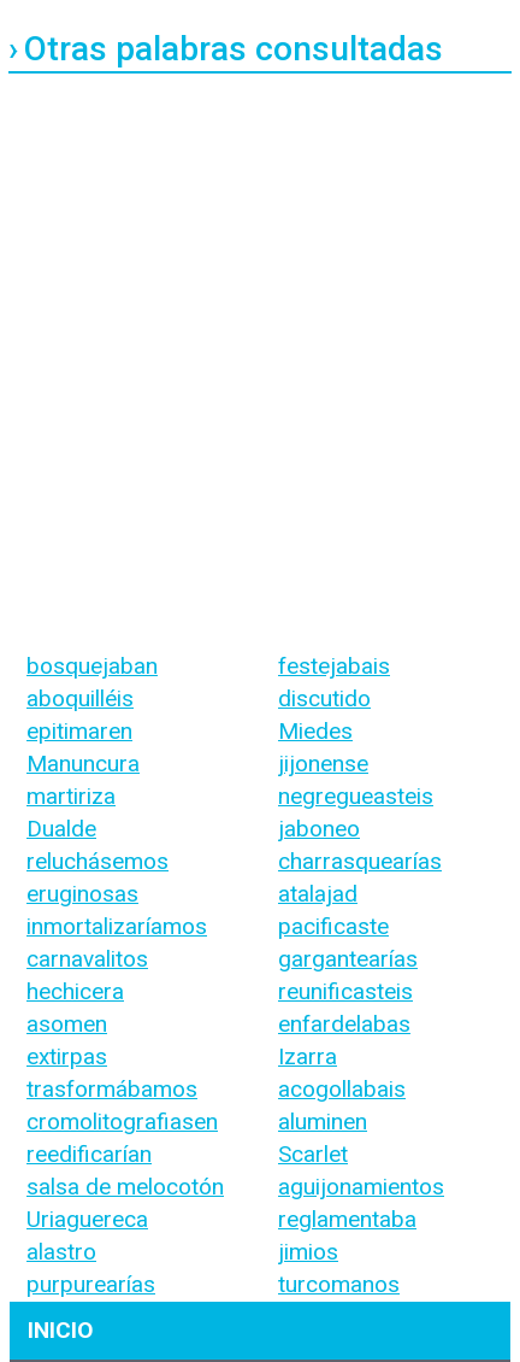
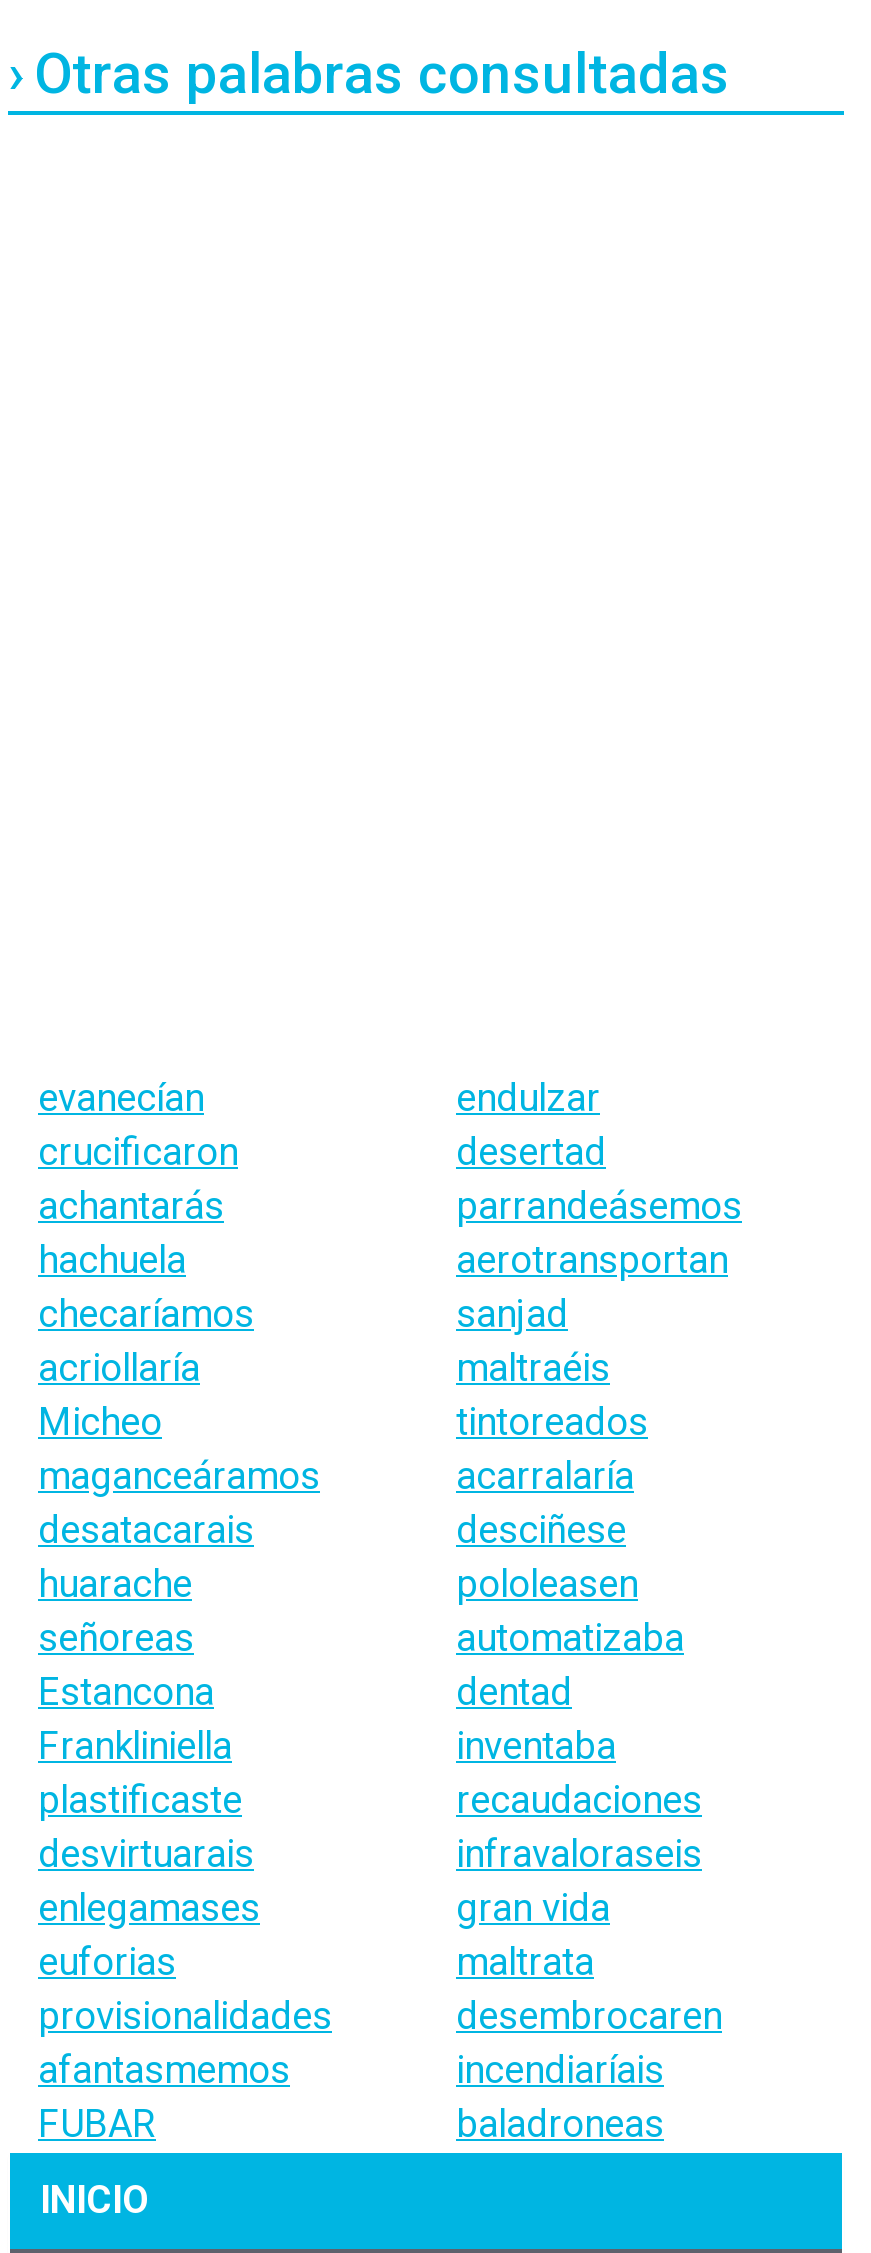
- bosquejaban
- festejabais
- aboquilléis
- discutido
- epitimaren
- Miedes
- Manuncura
- jijonense
- martiriza
- negregueasteis
- Dualde
- jaboneo
- reluchásemos
- charrasquearías
- eruginosas
- atalajad
- inmortalizaríamos
- pacificaste
- carnavalitos
- gargantearías
- hechicera
- reunificasteis
- asomen
- enfardelabas
- extirpas
- Izarra
- trasformábamos
- acogollabais
- cromolitografiasen
- aluminen
- reedificarían
- Scarlet
- salsa de melocotón
- aguijonamientos
- Uriaguereca
- reglamentaba
- alastro
- jimios
- purpurearías
- turcomanos
+ evanecían
+ endulzar
+ crucificaron
+ desertad
+ achantarás
+ parrandeásemos
+ hachuela
+ aerotransportan
+ checaríamos
+ sanjad
+ acriollaría
+ maltraéis
+ Micheo
+ tintoreados
+ maganceáramos
+ acarralaría
+ desatacarais
+ desciñese
+ huarache
+ pololeasen
+ señoreas
+ automatizaba
+ Estancona
+ dentad
+ Frankliniella
+ inventaba
+ plastificaste
+ recaudaciones
+ desvirtuarais
+ infravaloraseis
+ enlegamases
+ gran vida
+ euforias
+ maltrata
+ provisionalidades
+ desembrocaren
+ afantasmemos
+ incendiaríais
+ FUBAR
+ baladroneas
